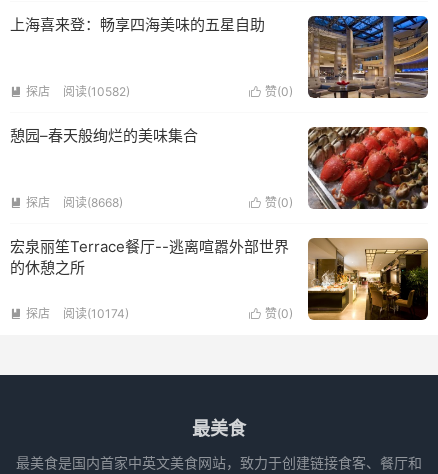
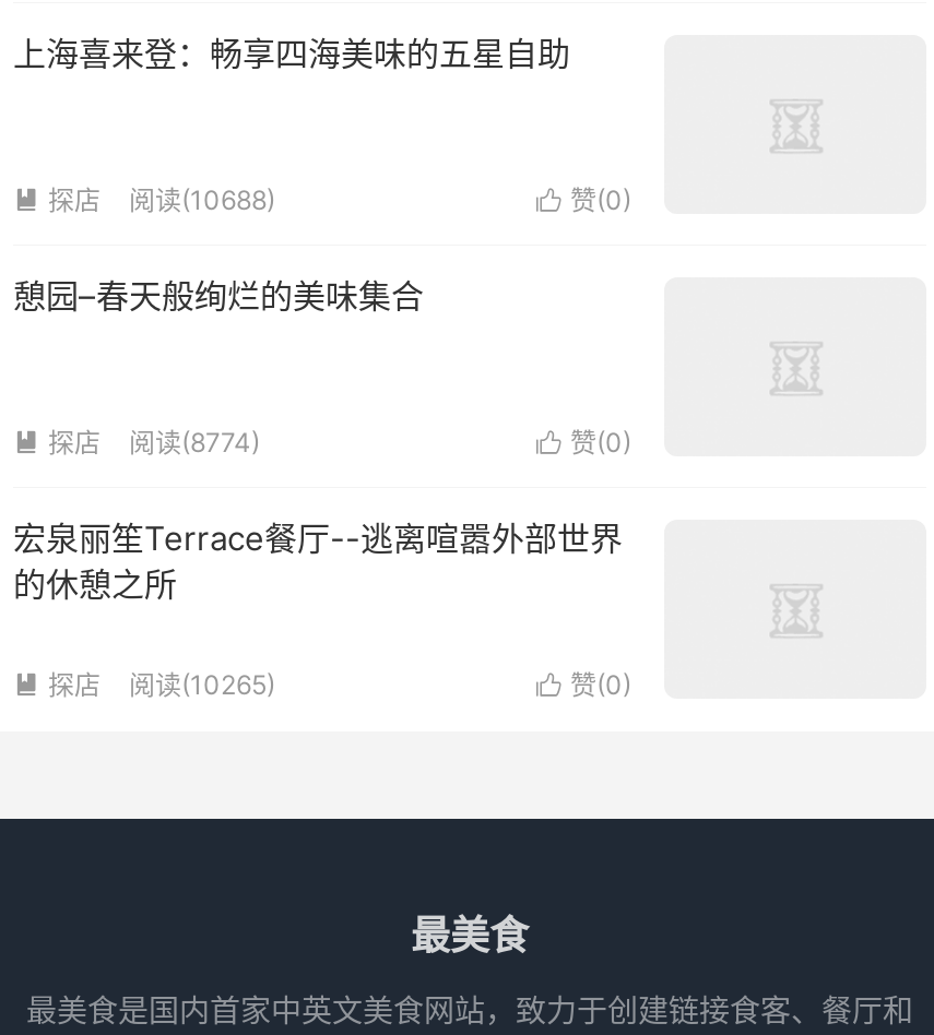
- [image]

- 阅读(10582)
+ 阅读(10688)

- [image]

- 阅读(8668)
+ 阅读(8774)

- [image]

- 阅读(10174)
+ 阅读(10265)
